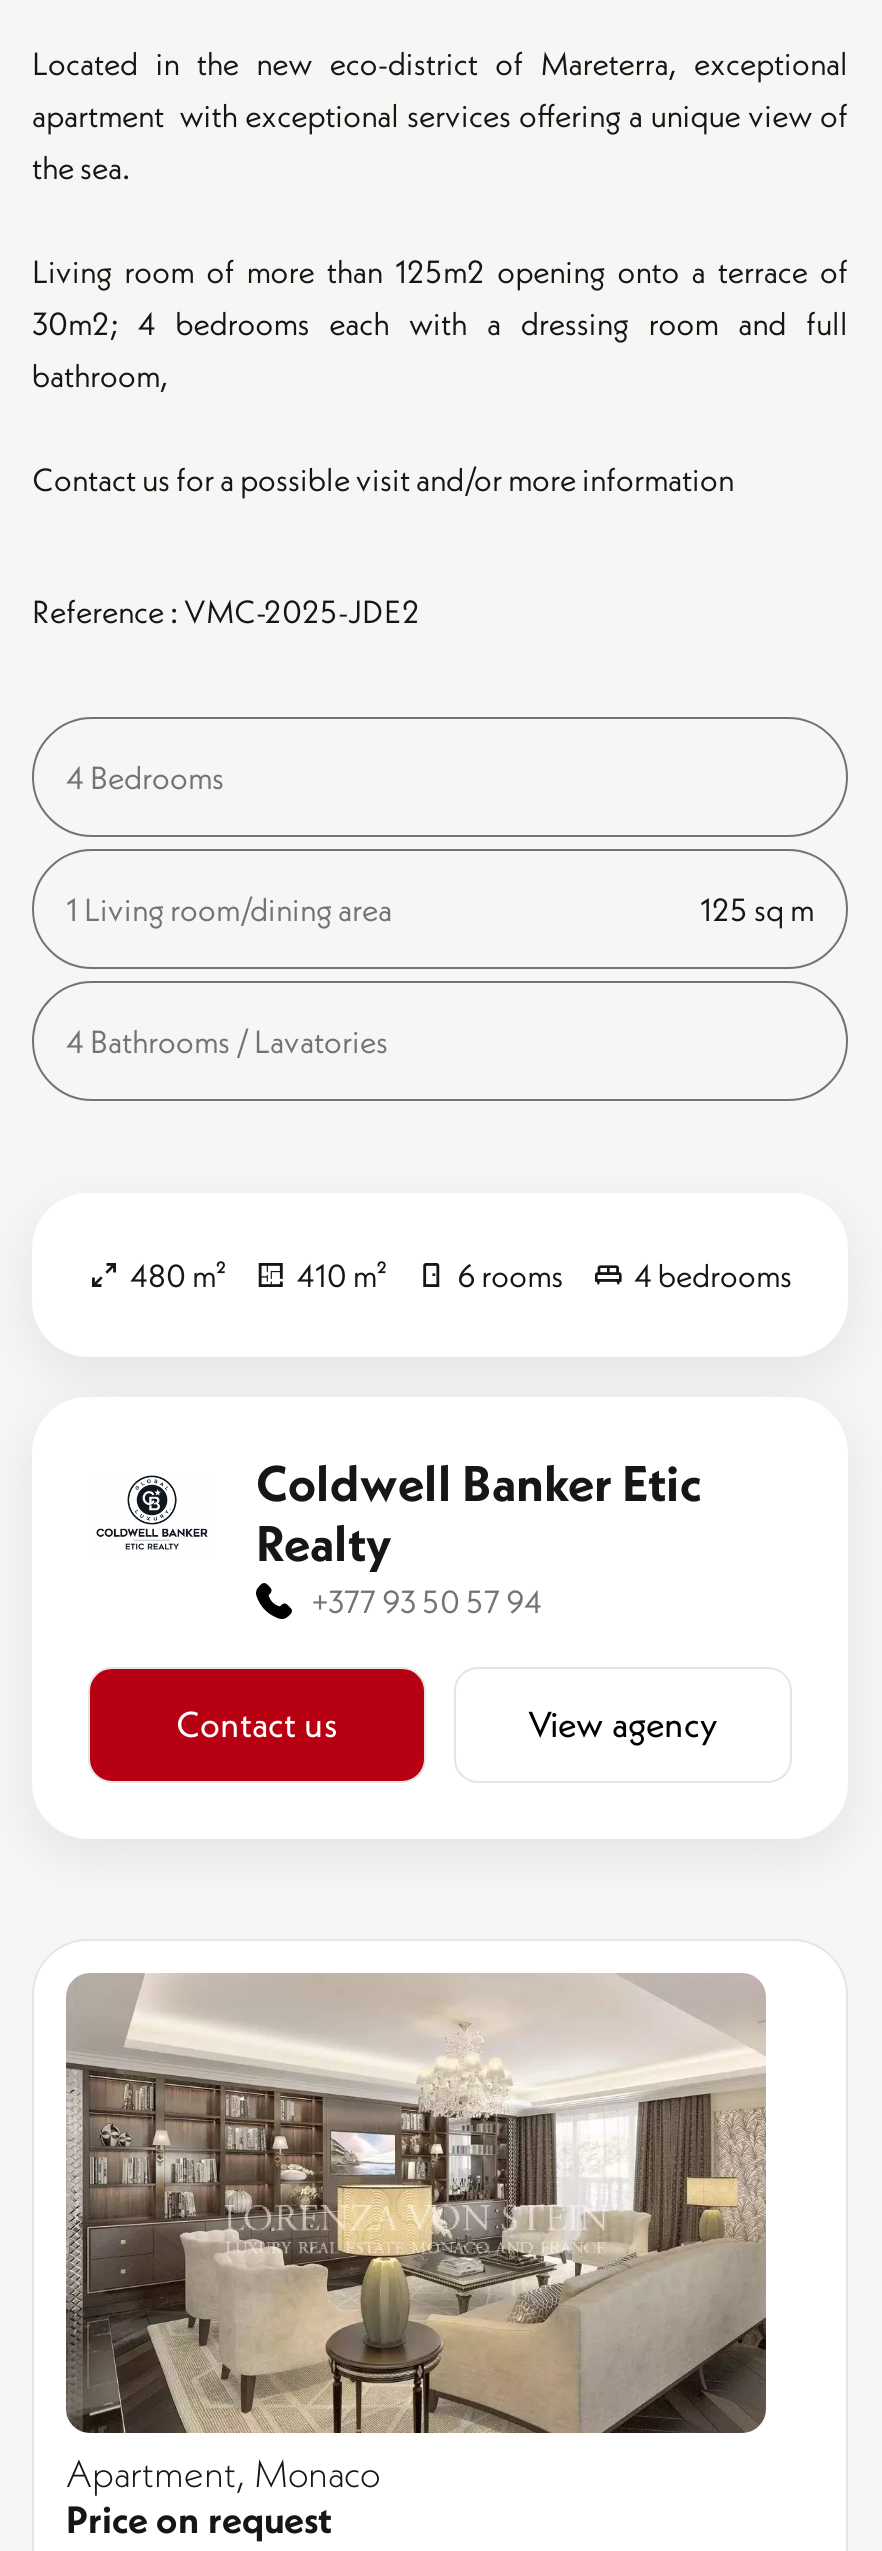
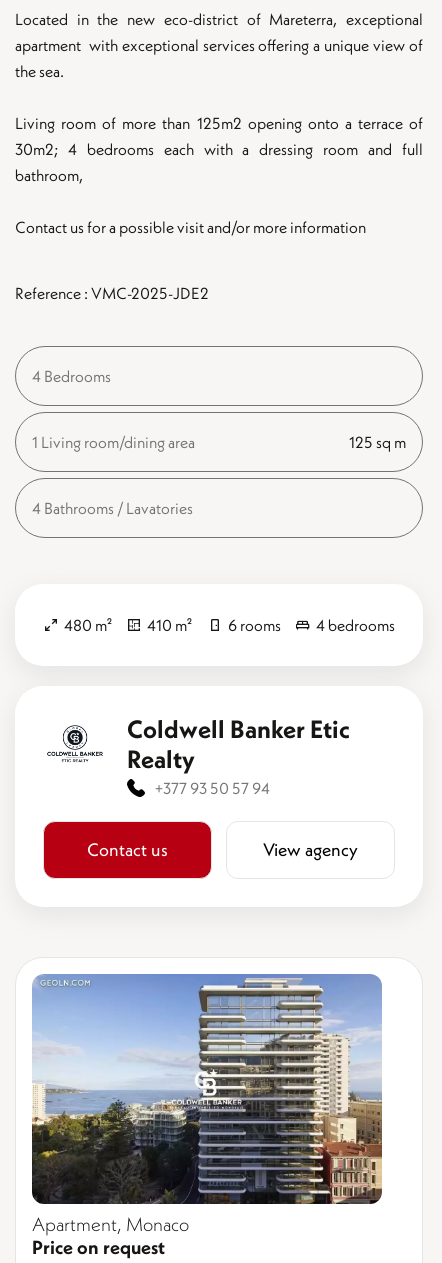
- [image]
+ [image]
